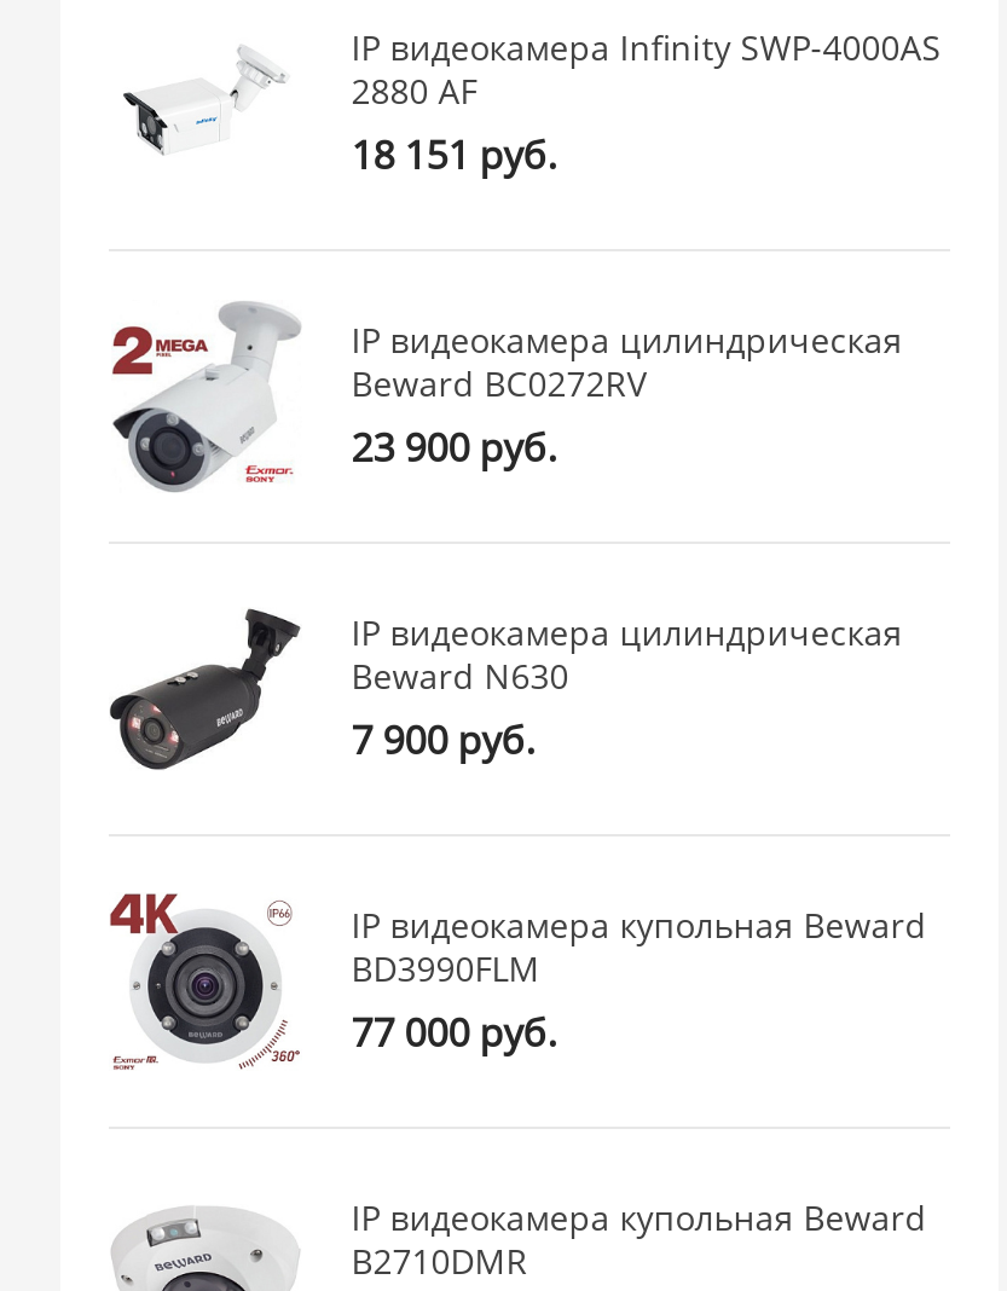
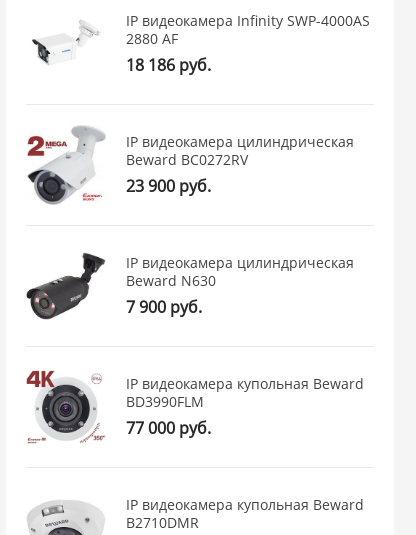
- 18 151 руб.
+ 18 186 руб.
